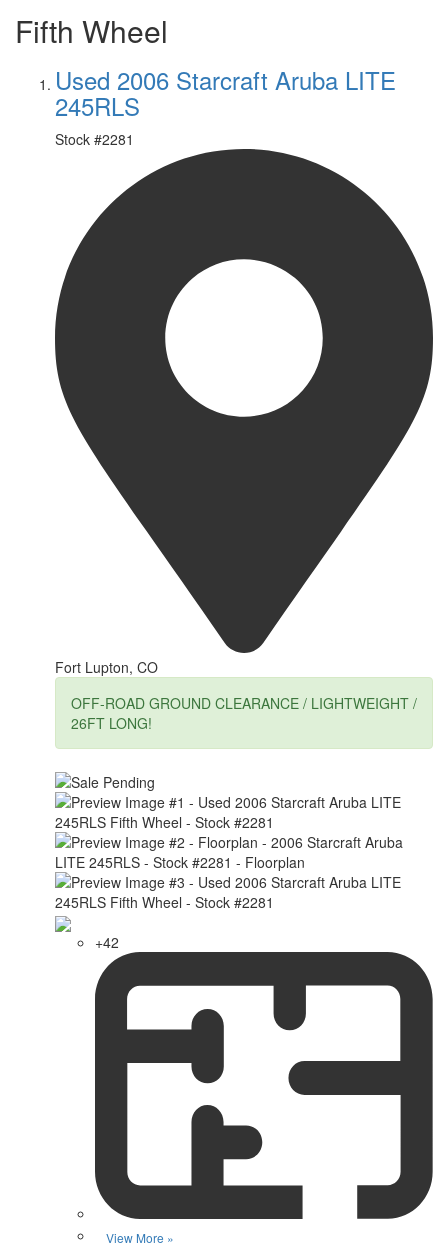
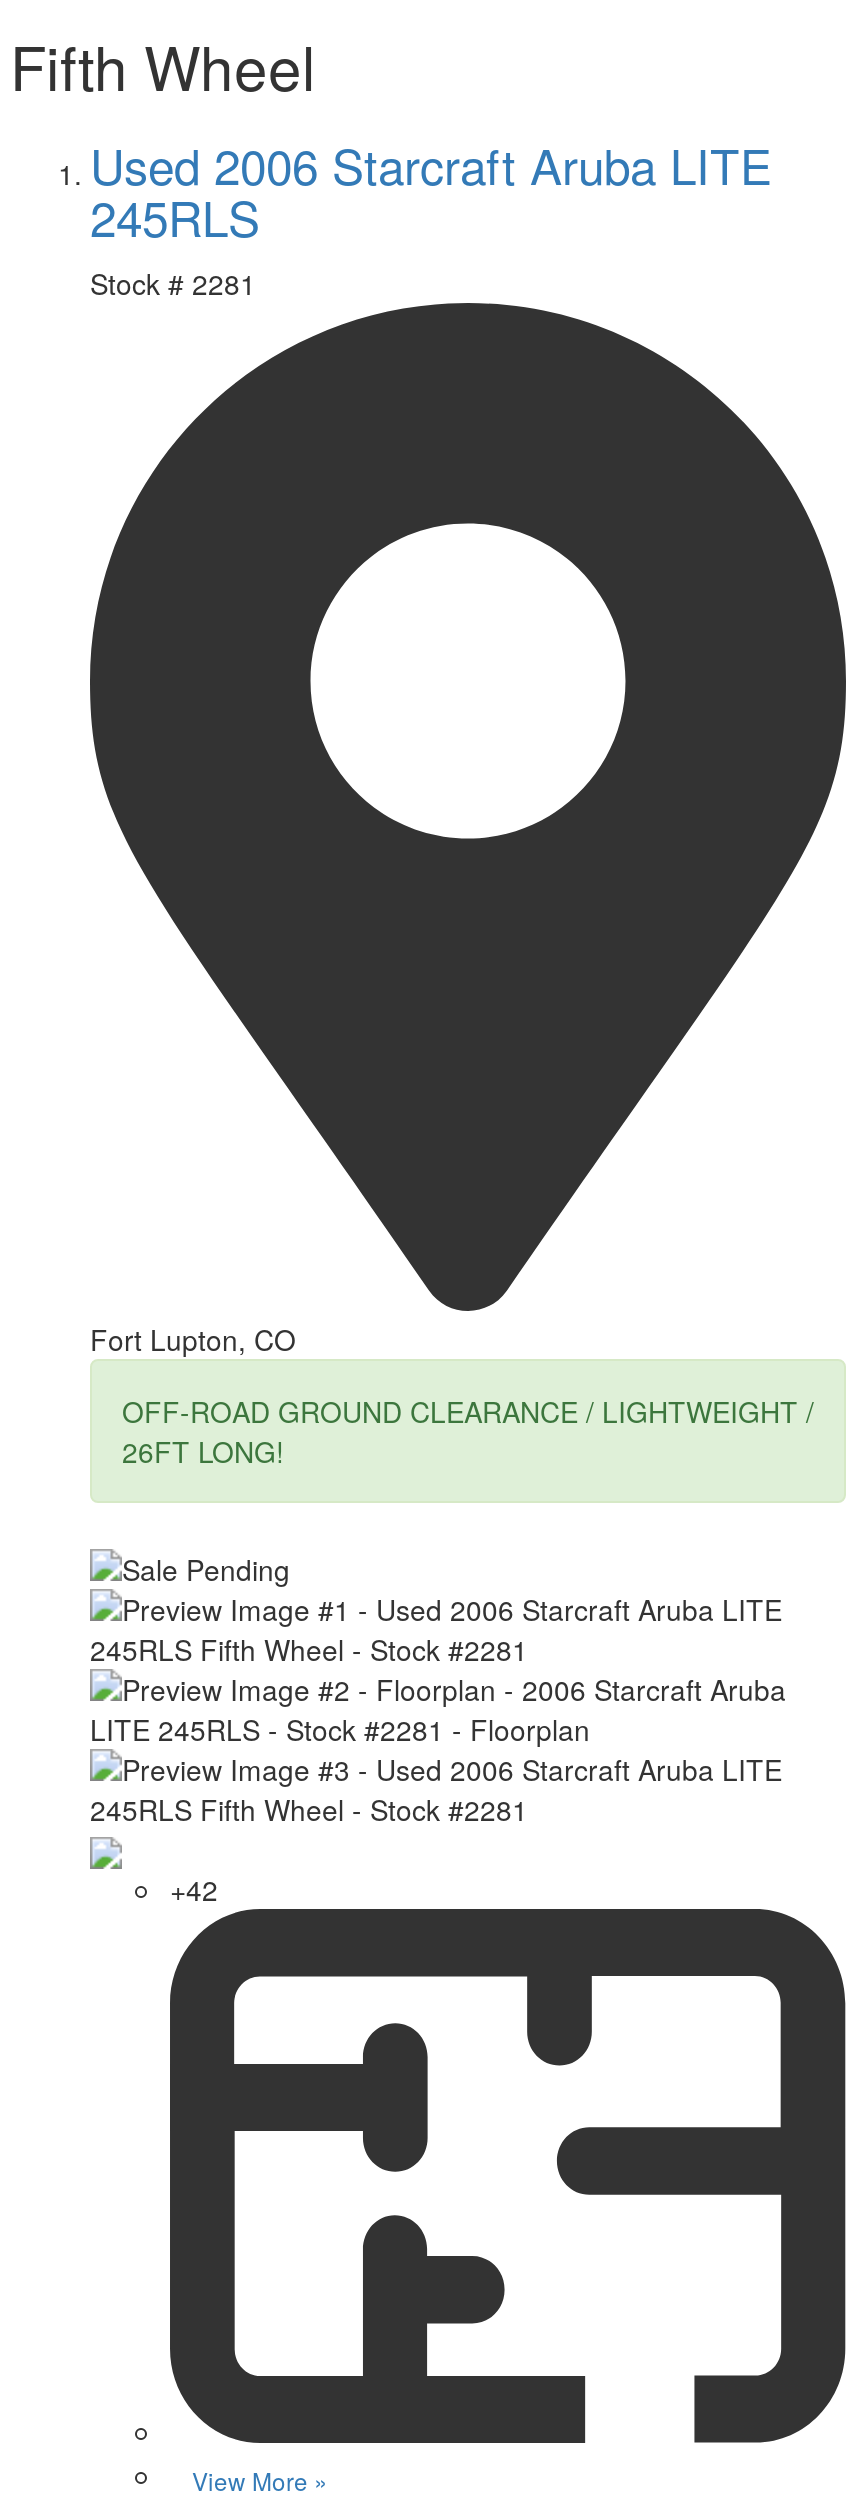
- Stock #2281
+ Stock # 2281
